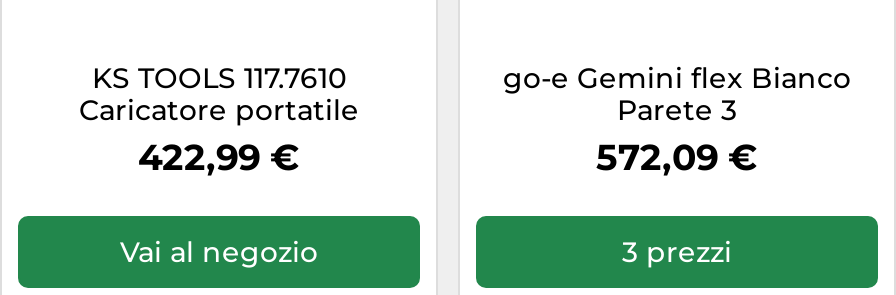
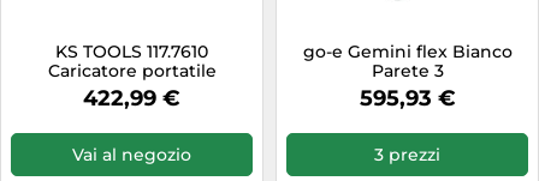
- 572,09 €
+ 595,93 €
